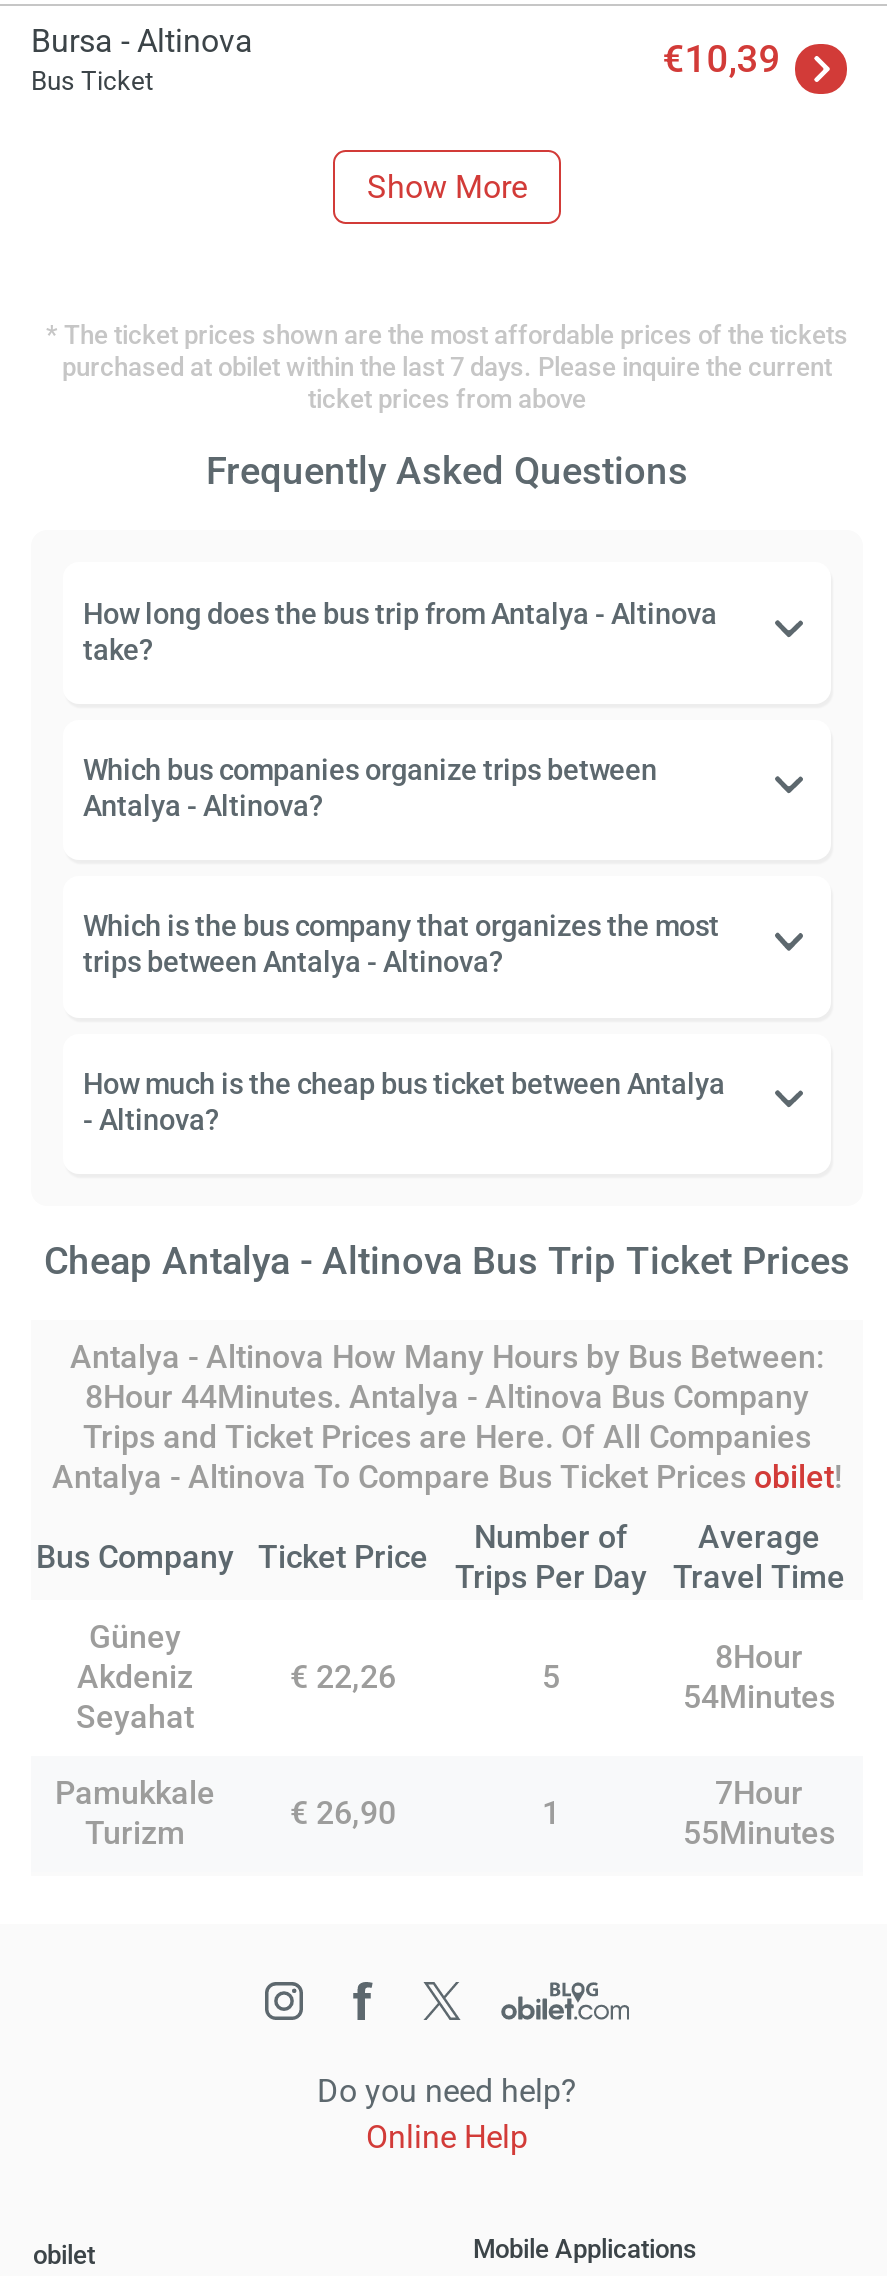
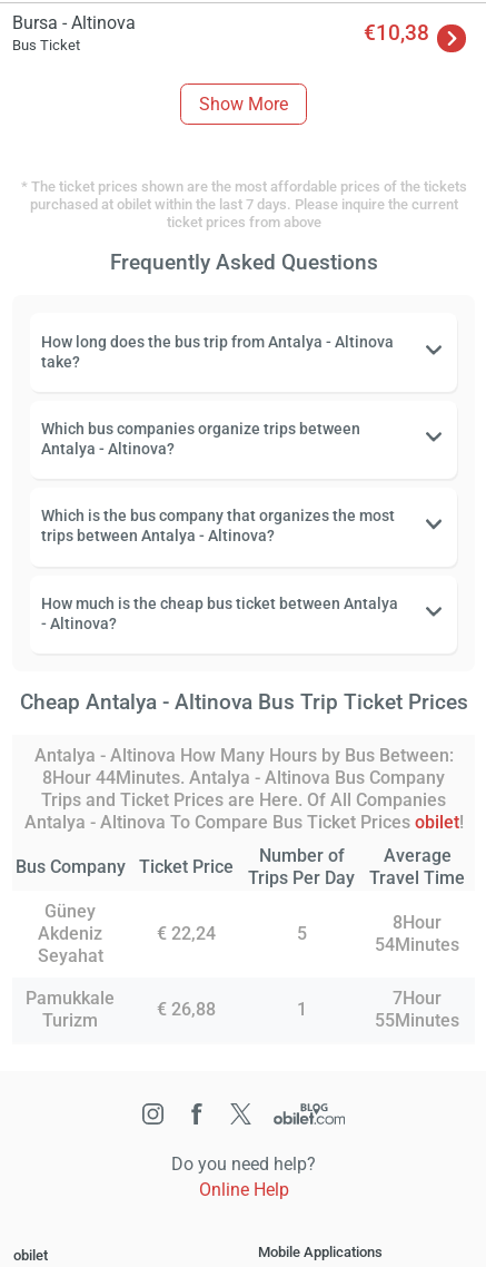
- €10,39
+ €10,38

- € 22,26
+ € 22,24

- € 26,90
+ € 26,88
